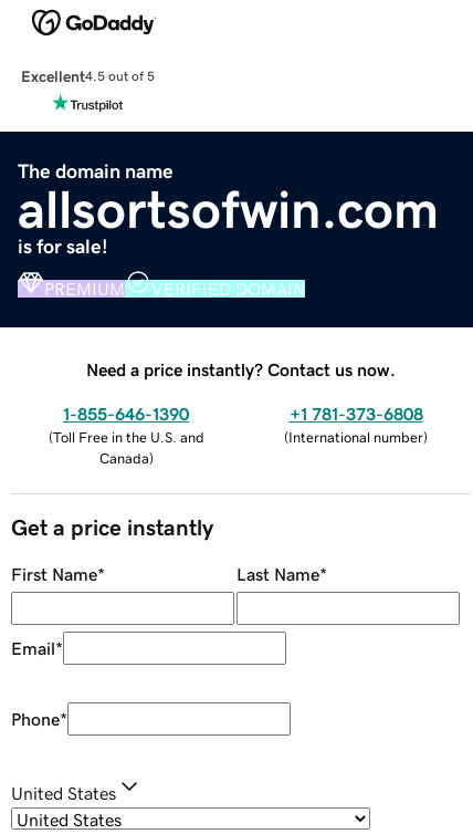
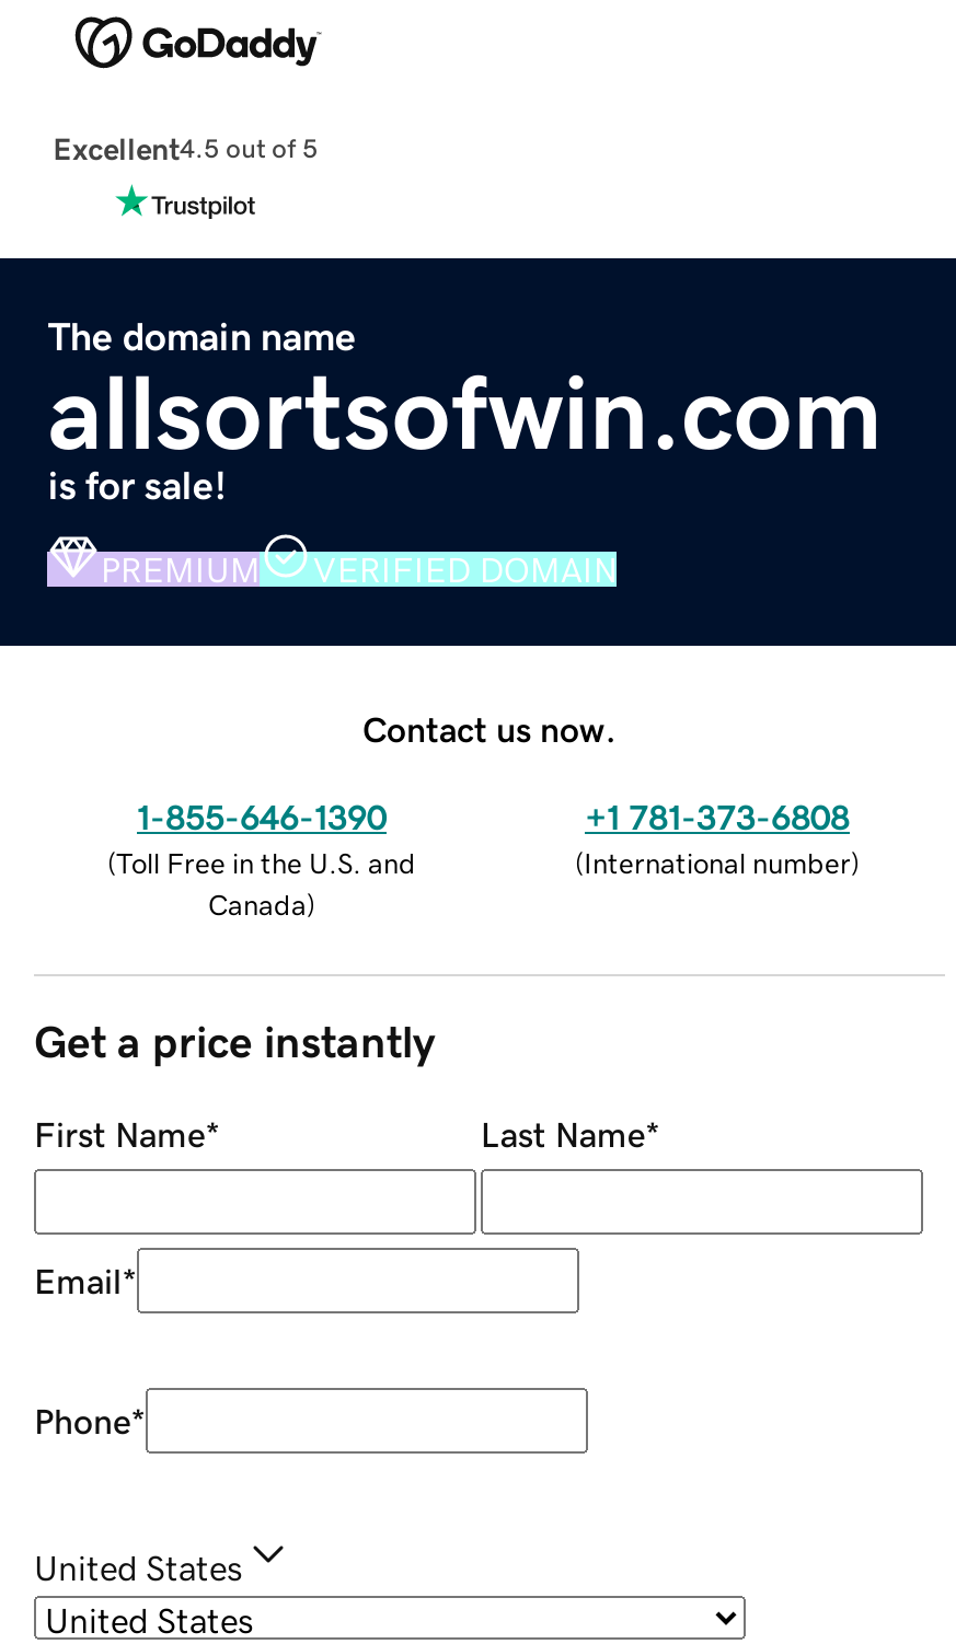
- Need a price instantly? Contact us now.
+ Contact us now.
